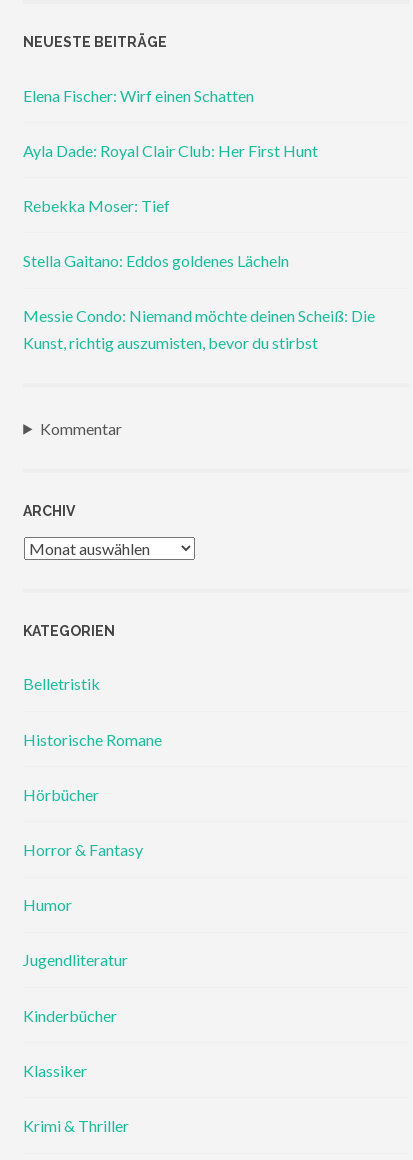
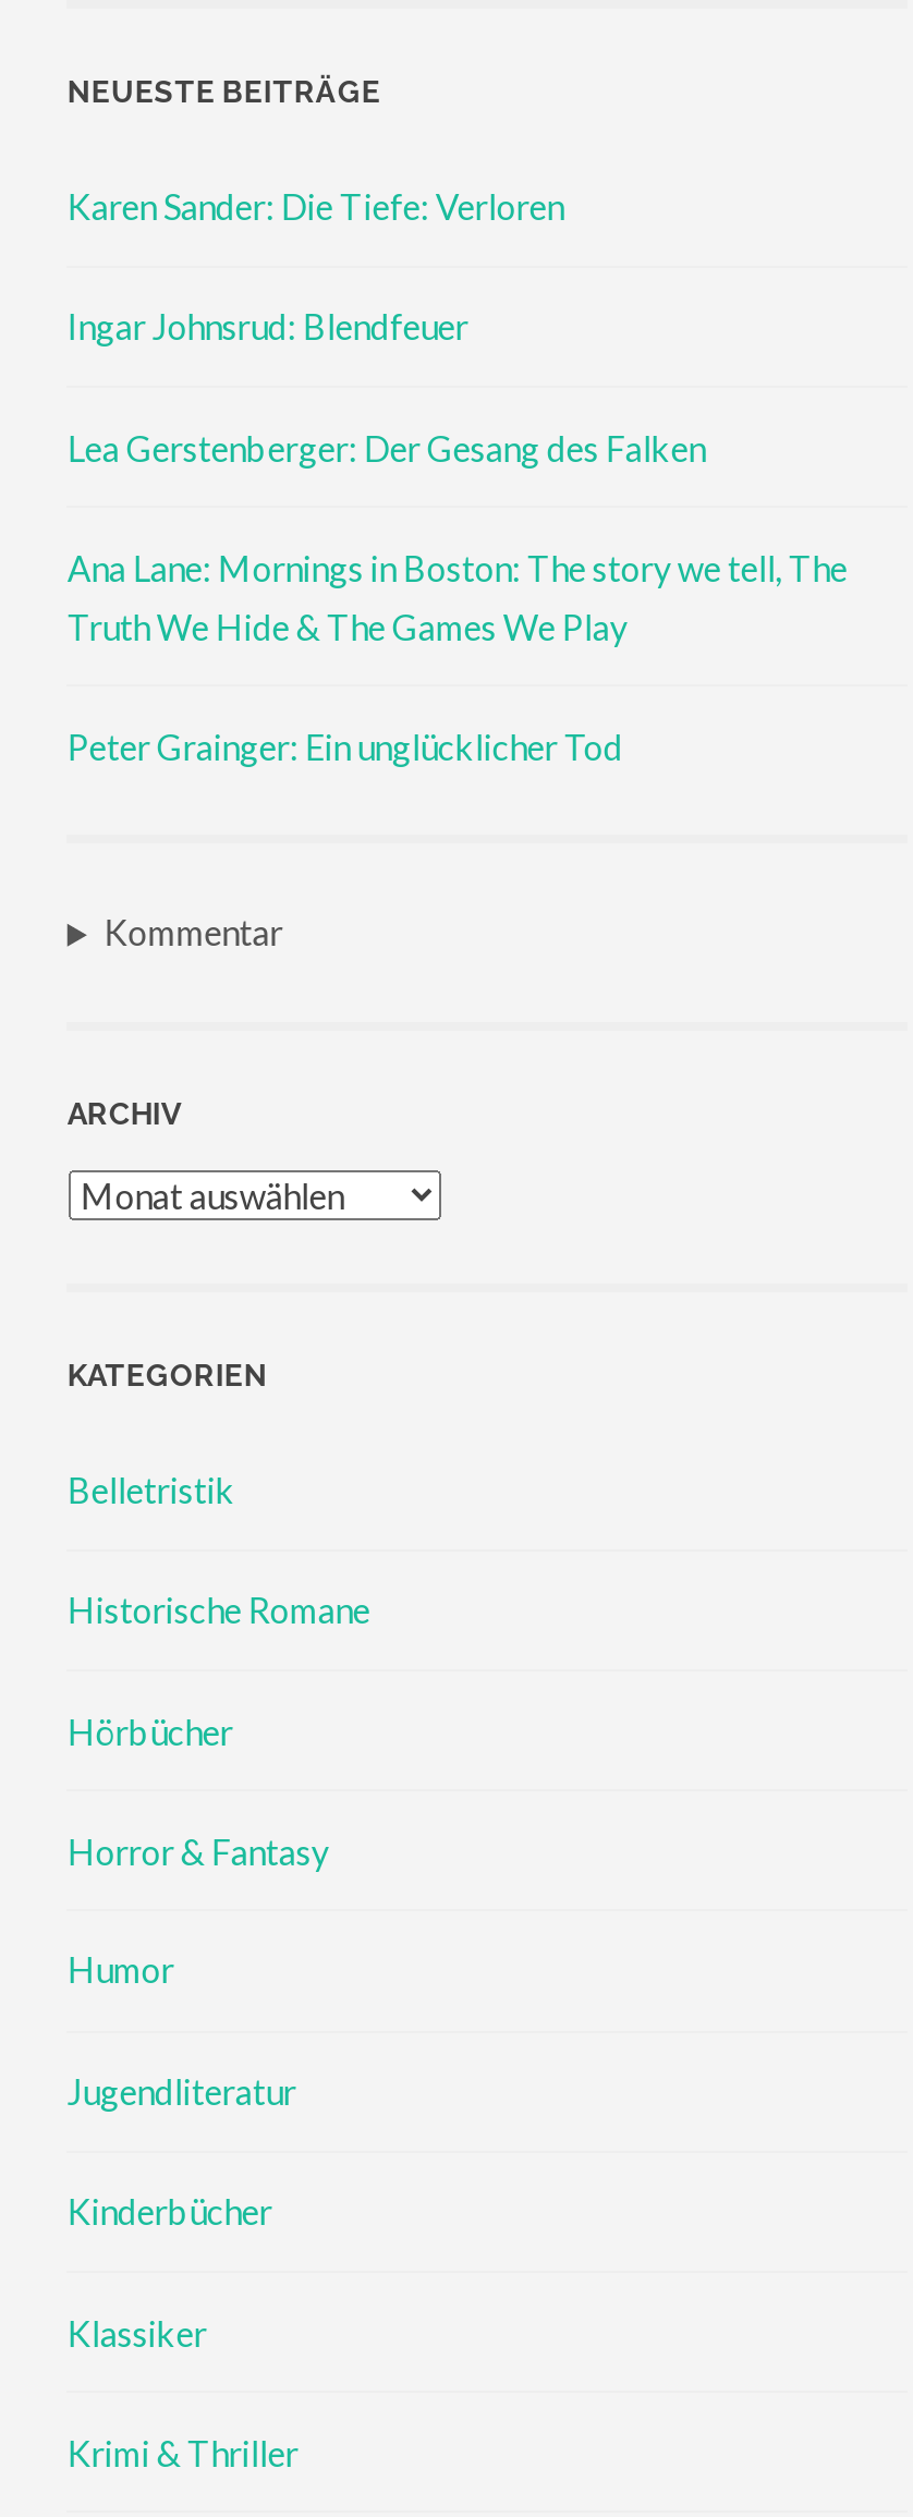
- Elena Fischer: Wirf einen Schatten
+ Karen Sander: Die Tiefe: Verloren

- Ayla Dade: Royal Clair Club: Her First Hunt
+ Ingar Johnsrud: Blendfeuer

- Rebekka Moser: Tief
+ Lea Gerstenberger: Der Gesang des Falken

- Stella Gaitano: Eddos goldenes Lächeln
+ Ana Lane: Mornings in Boston: The story we tell, The
+ Truth We Hide & The Games We Play

- Messie Condo: Niemand möchte deinen Scheiß: Die
- Kunst, richtig auszumisten, bevor du stirbst
+ Peter Grainger: Ein unglücklicher Tod
